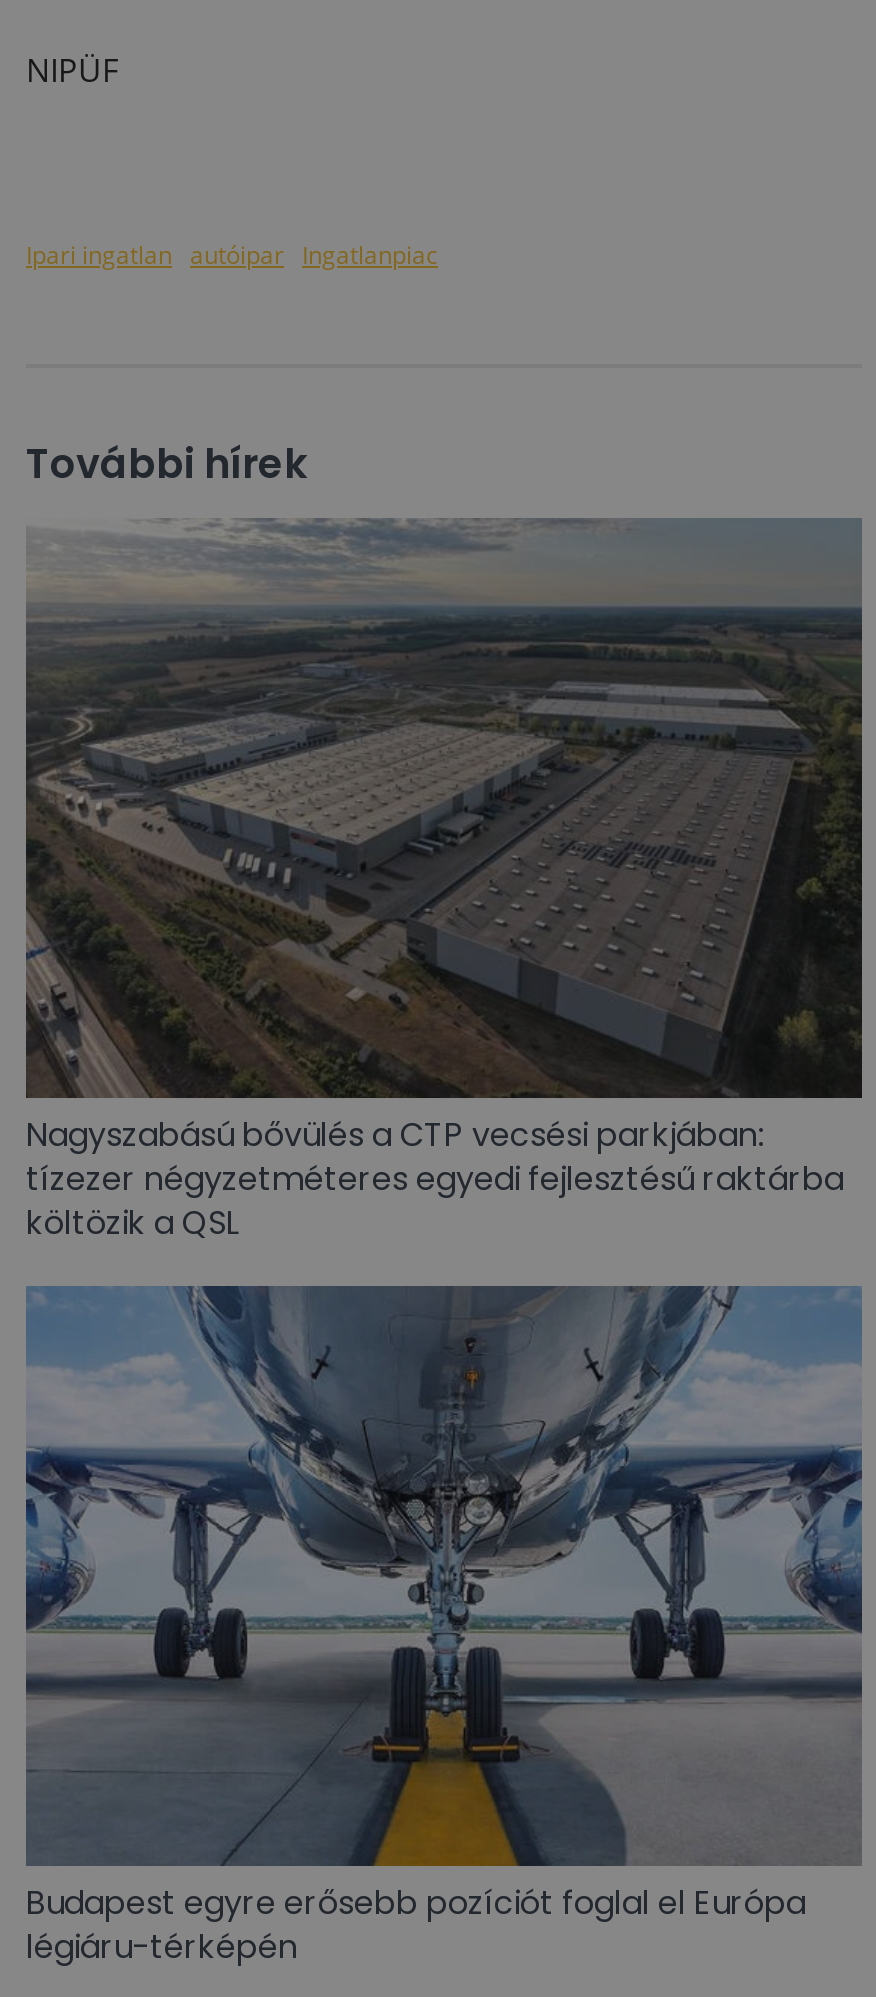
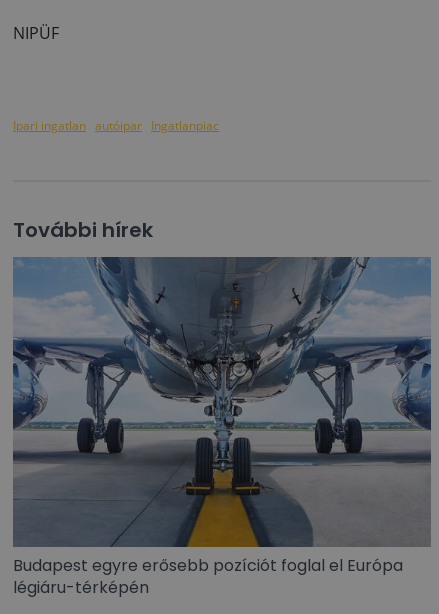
- [image]
- Nagyszabású bővülés a CTP vecsési parkjában:
- tízezer négyzetméteres egyedi fejlesztésű raktárba
- költözik a QSL
